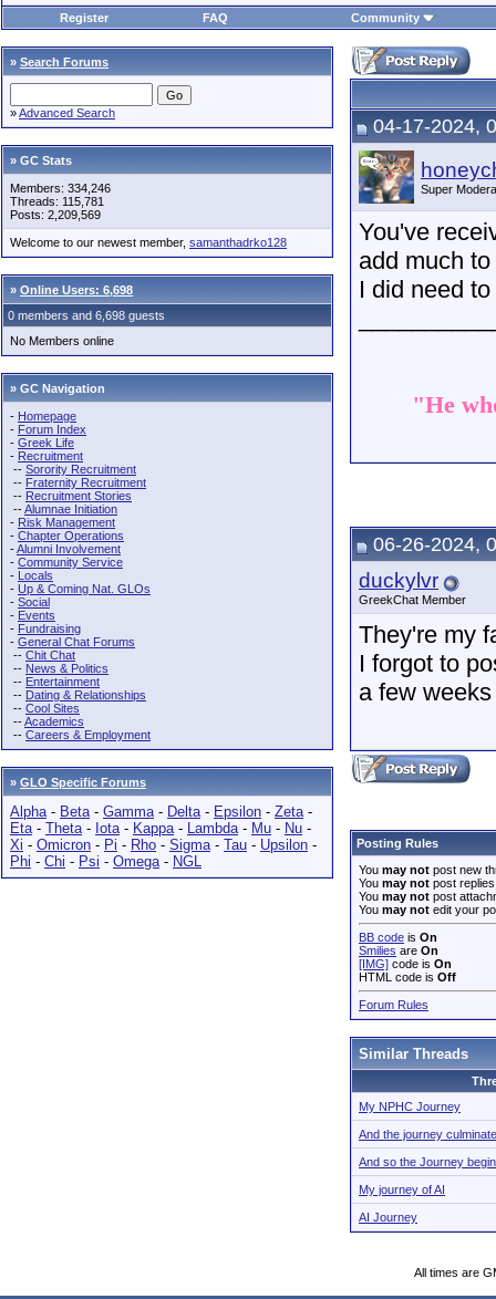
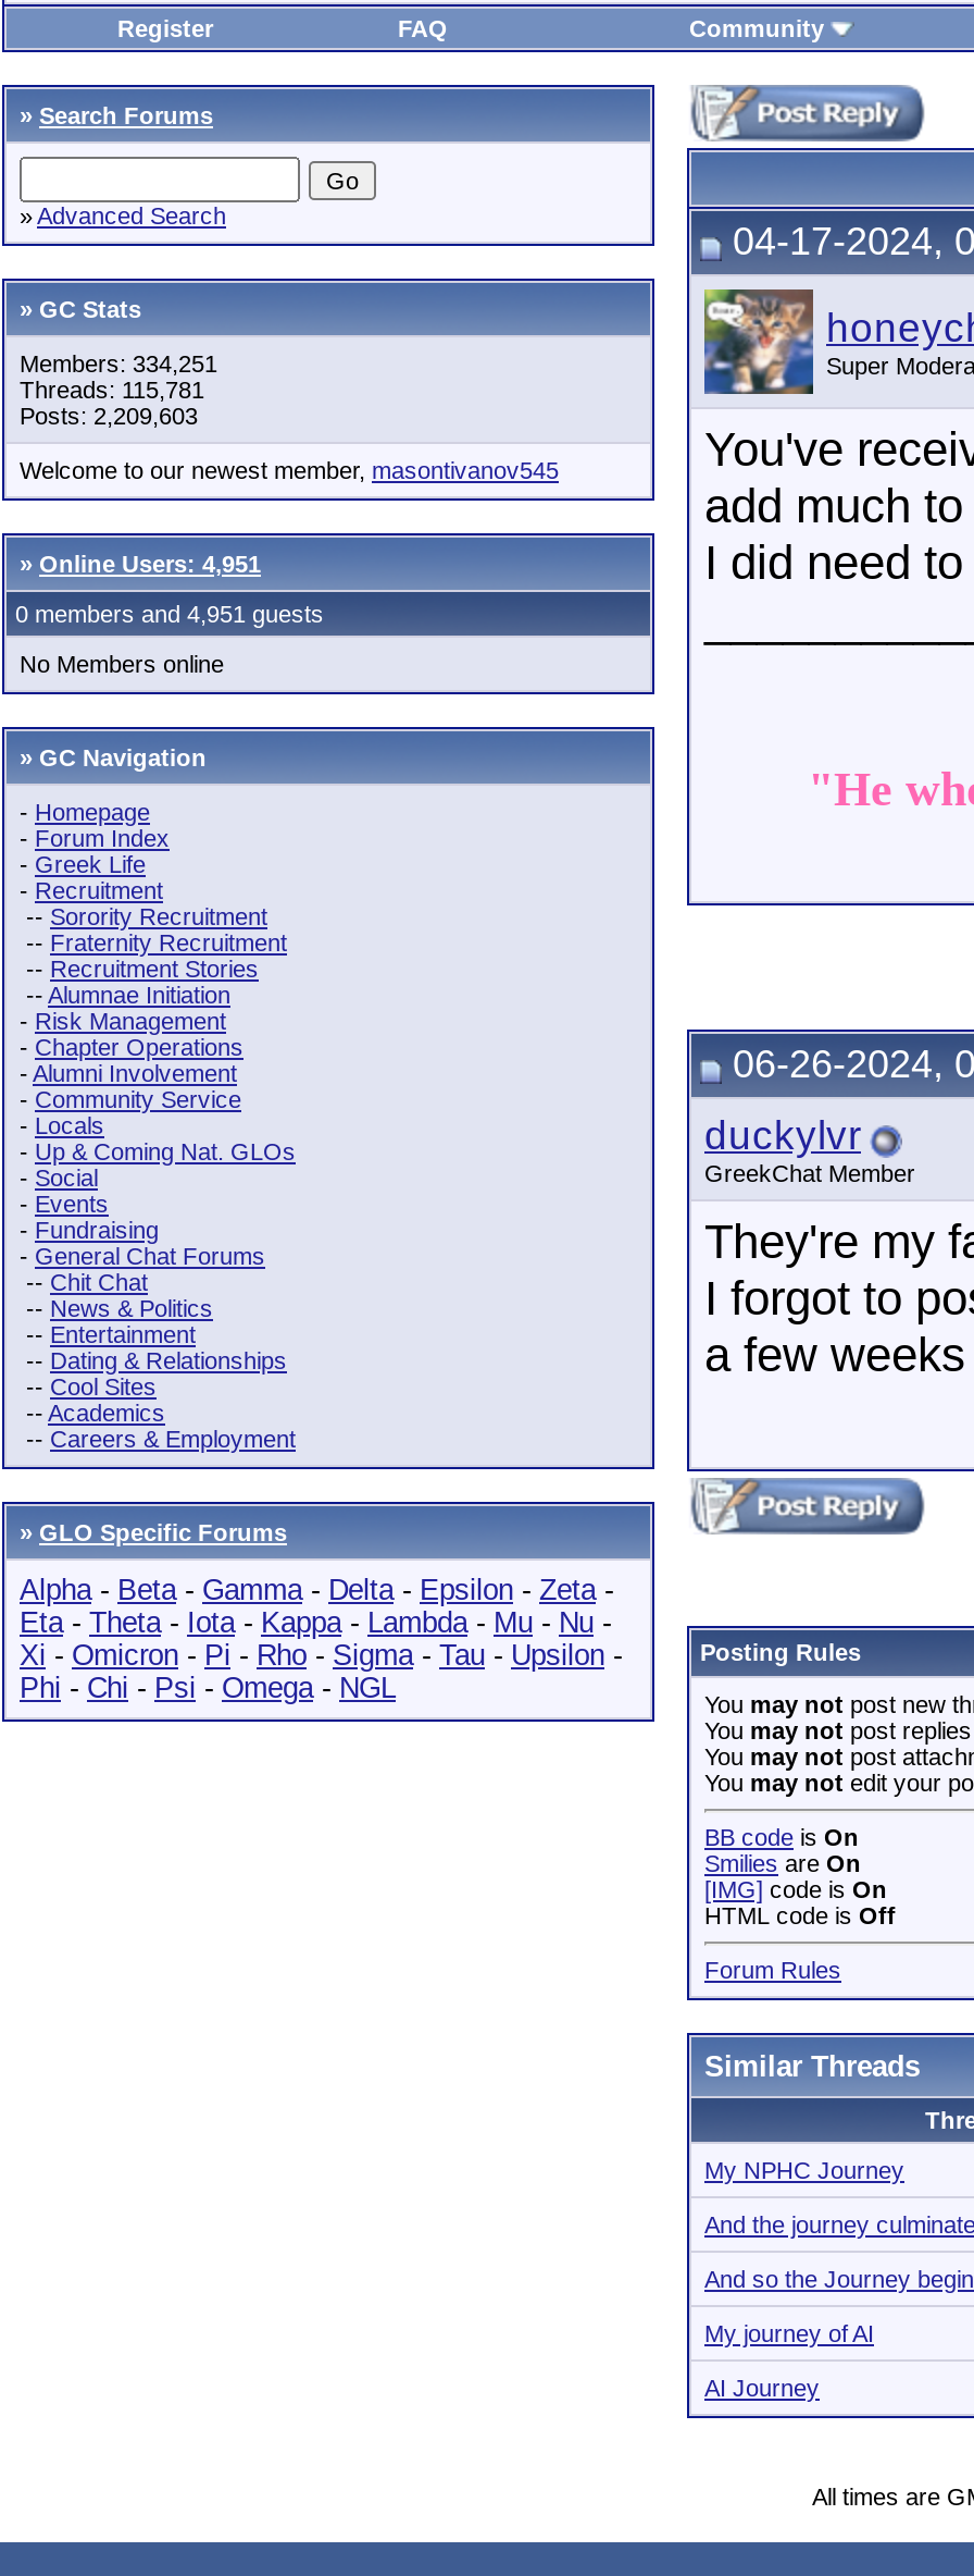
- Members: 334,246
+ Members: 334,251

- Posts: 2,209,569
+ Posts: 2,209,603

- Welcome to our newest member, samanthadrko128
+ Welcome to our newest member, masontivanov545

- » Online Users: 6,698
+ » Online Users: 4,951

- 0 members and 6,698 guests
+ 0 members and 4,951 guests
